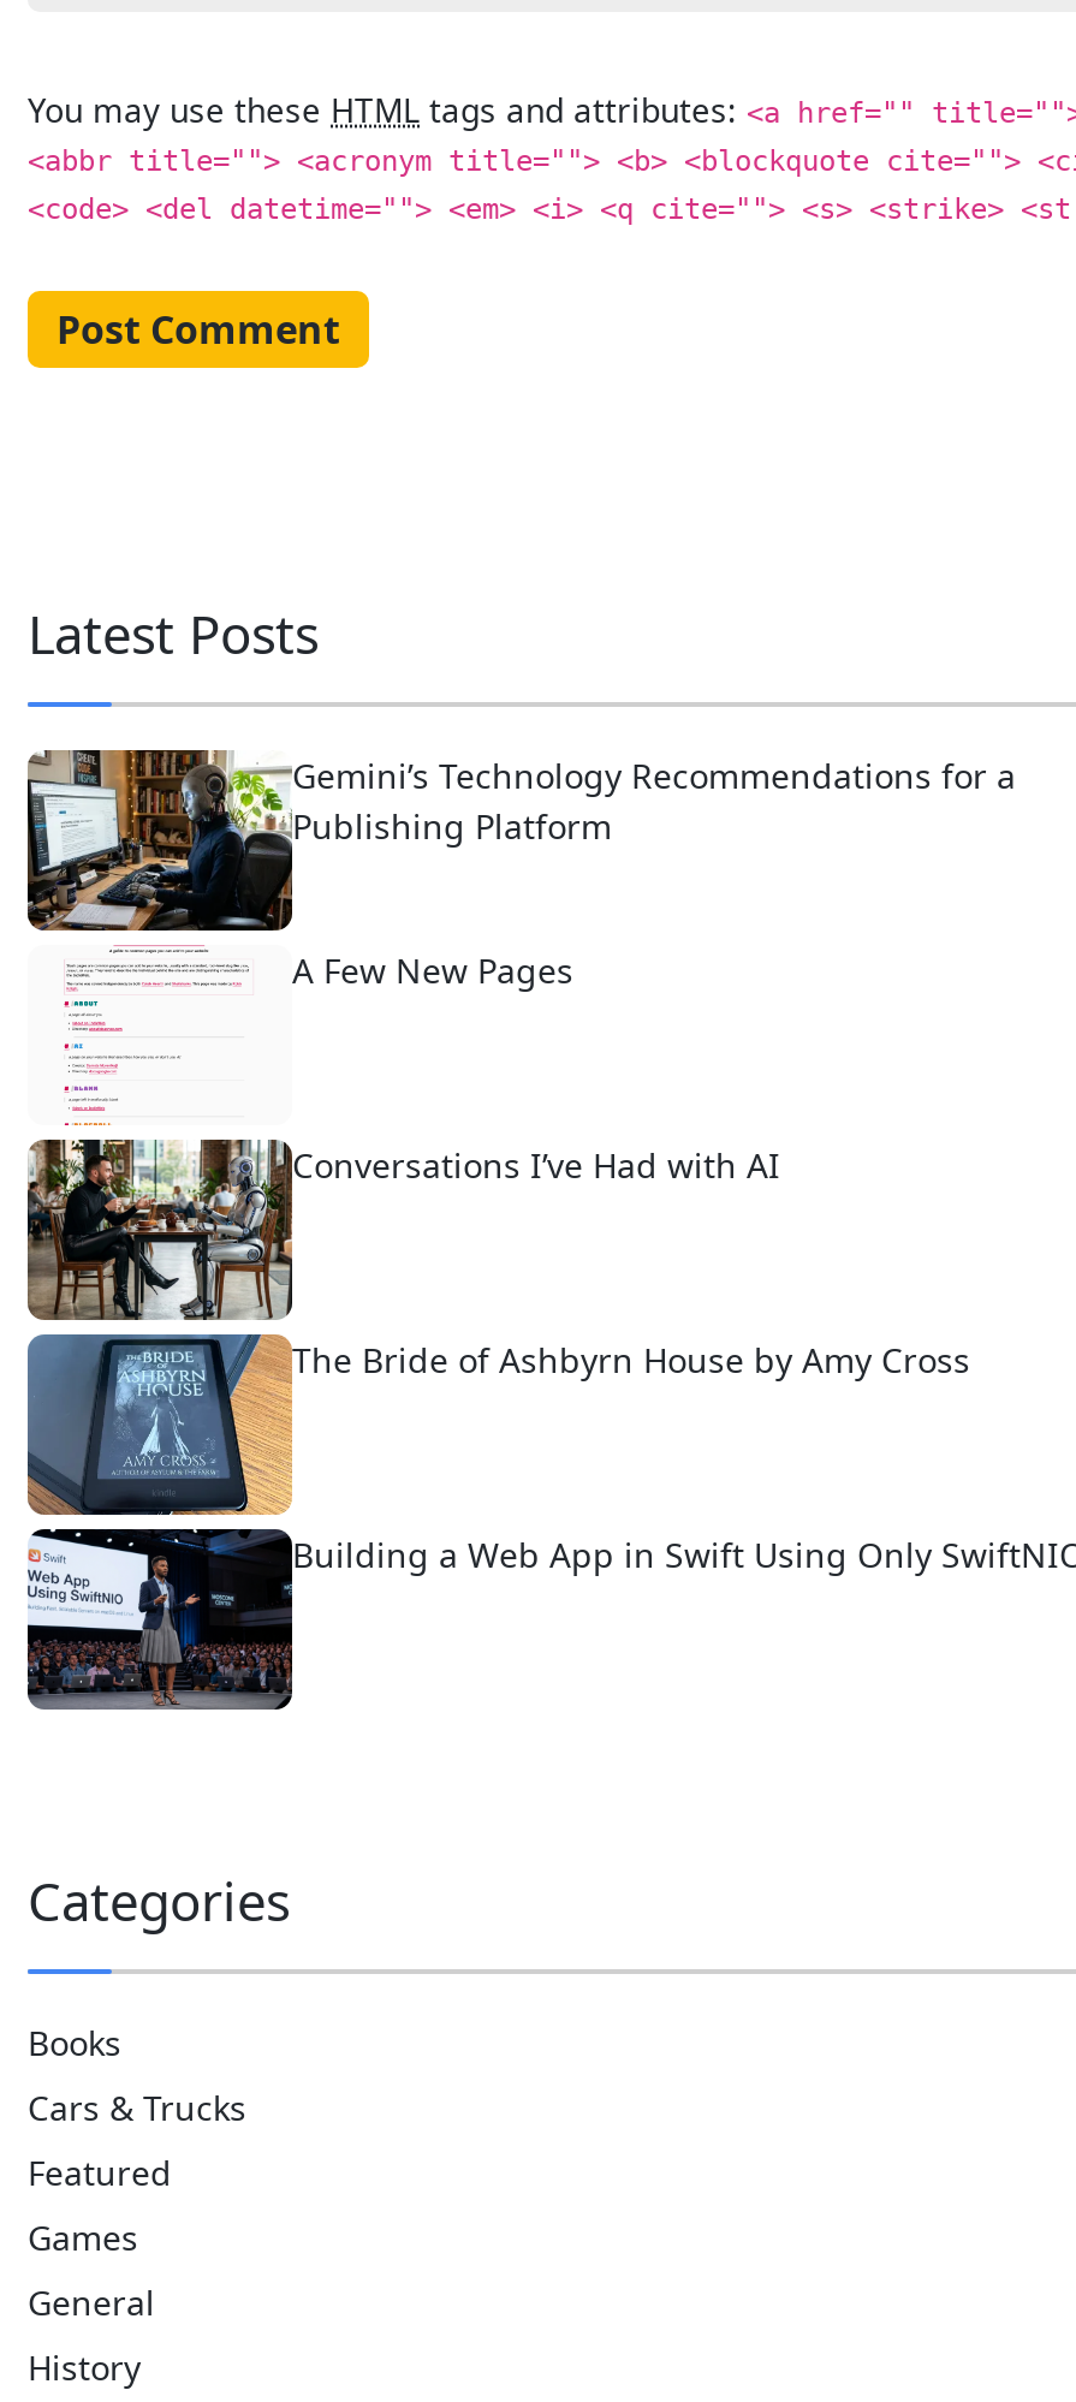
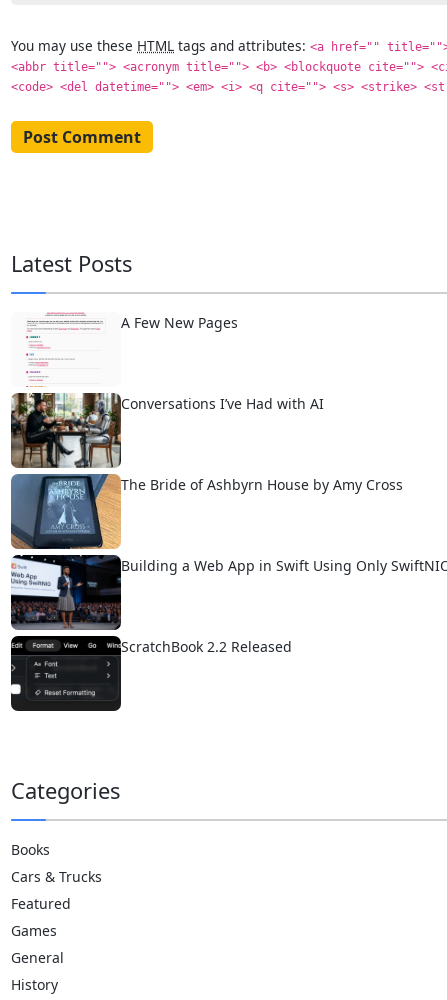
- [image]
- Gemini’s Technology Recommendations for a
- Publishing Platform

moved up: [image] | A Few New Pages | Conversations I’ve Had with AI | The Bride of Ashbyrn House by Amy Cross

+ [image]
+ ScratchBook 2.2 Released
